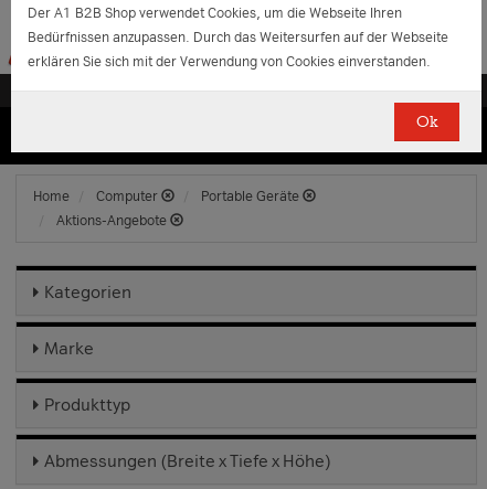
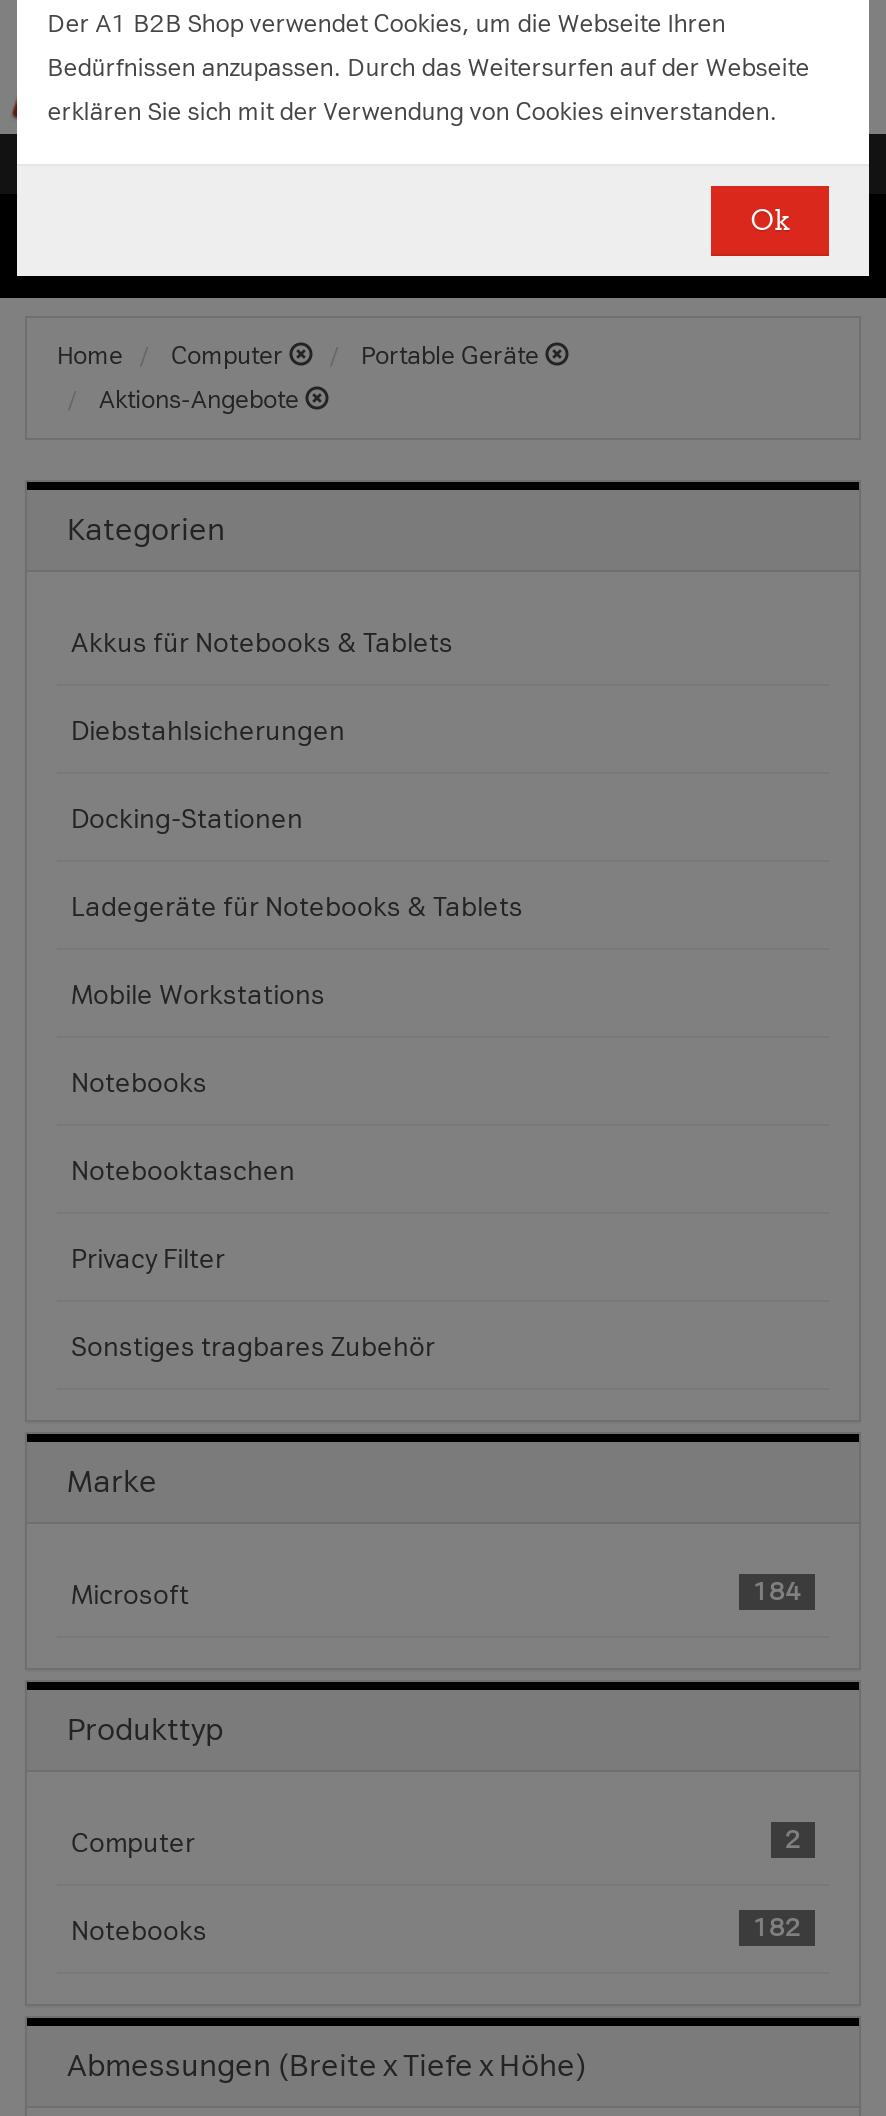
+ Akkus für Notebooks & Tablets
+ Diebstahlsicherungen
+ Docking-Stationen
+ Ladegeräte für Notebooks & Tablets
+ Mobile Workstations
+ Notebooks
+ Notebooktaschen
+ Privacy Filter
+ Sonstiges tragbares Zubehör

+ Microsoft
+ 184

+ Computer
+ 2
+ Notebooks
+ 182
